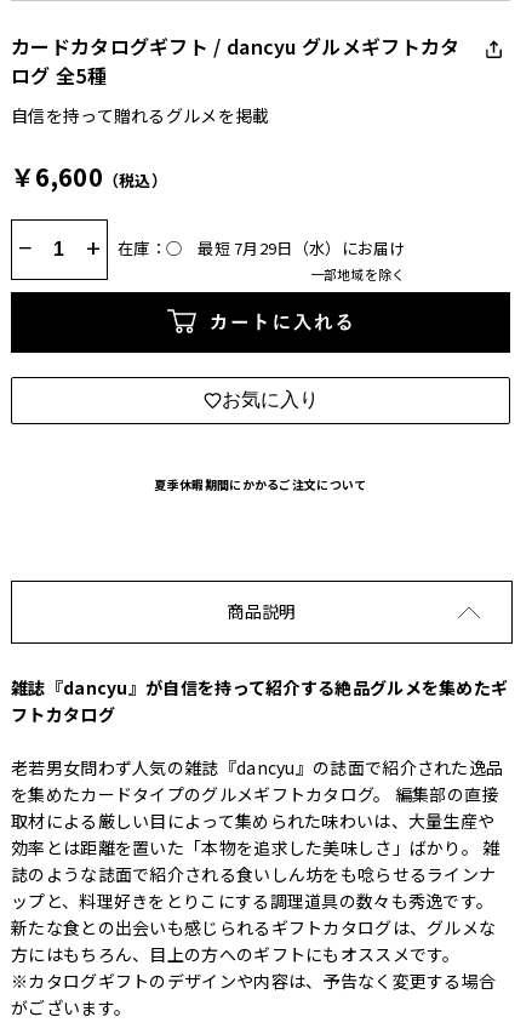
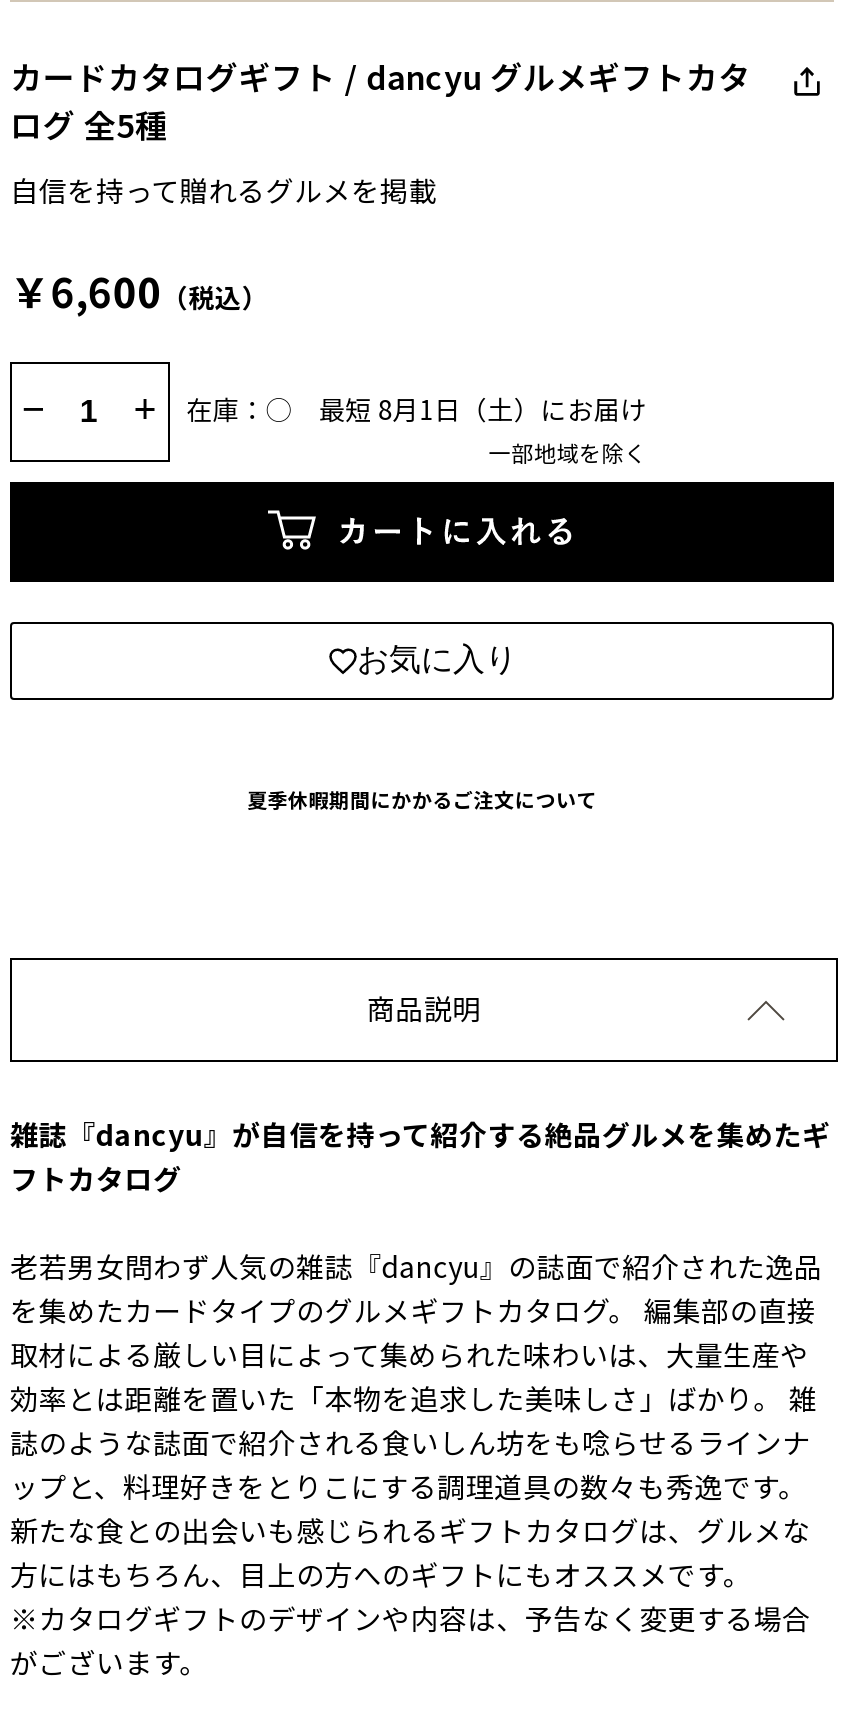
- 最短 7月29日（水）にお届け
+ 最短 8月1日（土）にお届け
